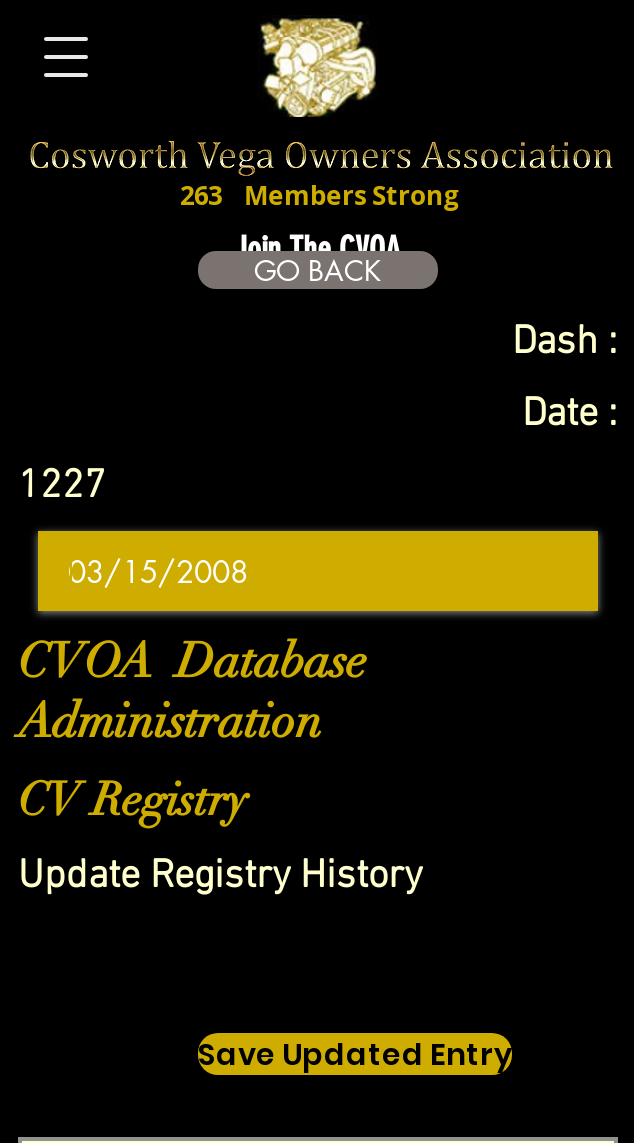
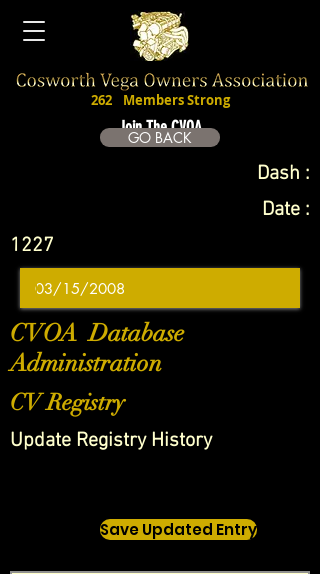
- 263 Members Strong
+ 262 Members Strong
